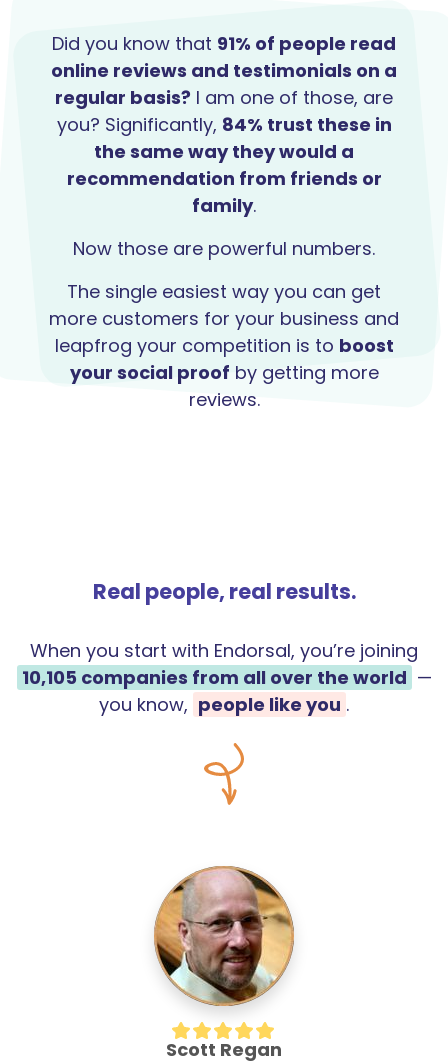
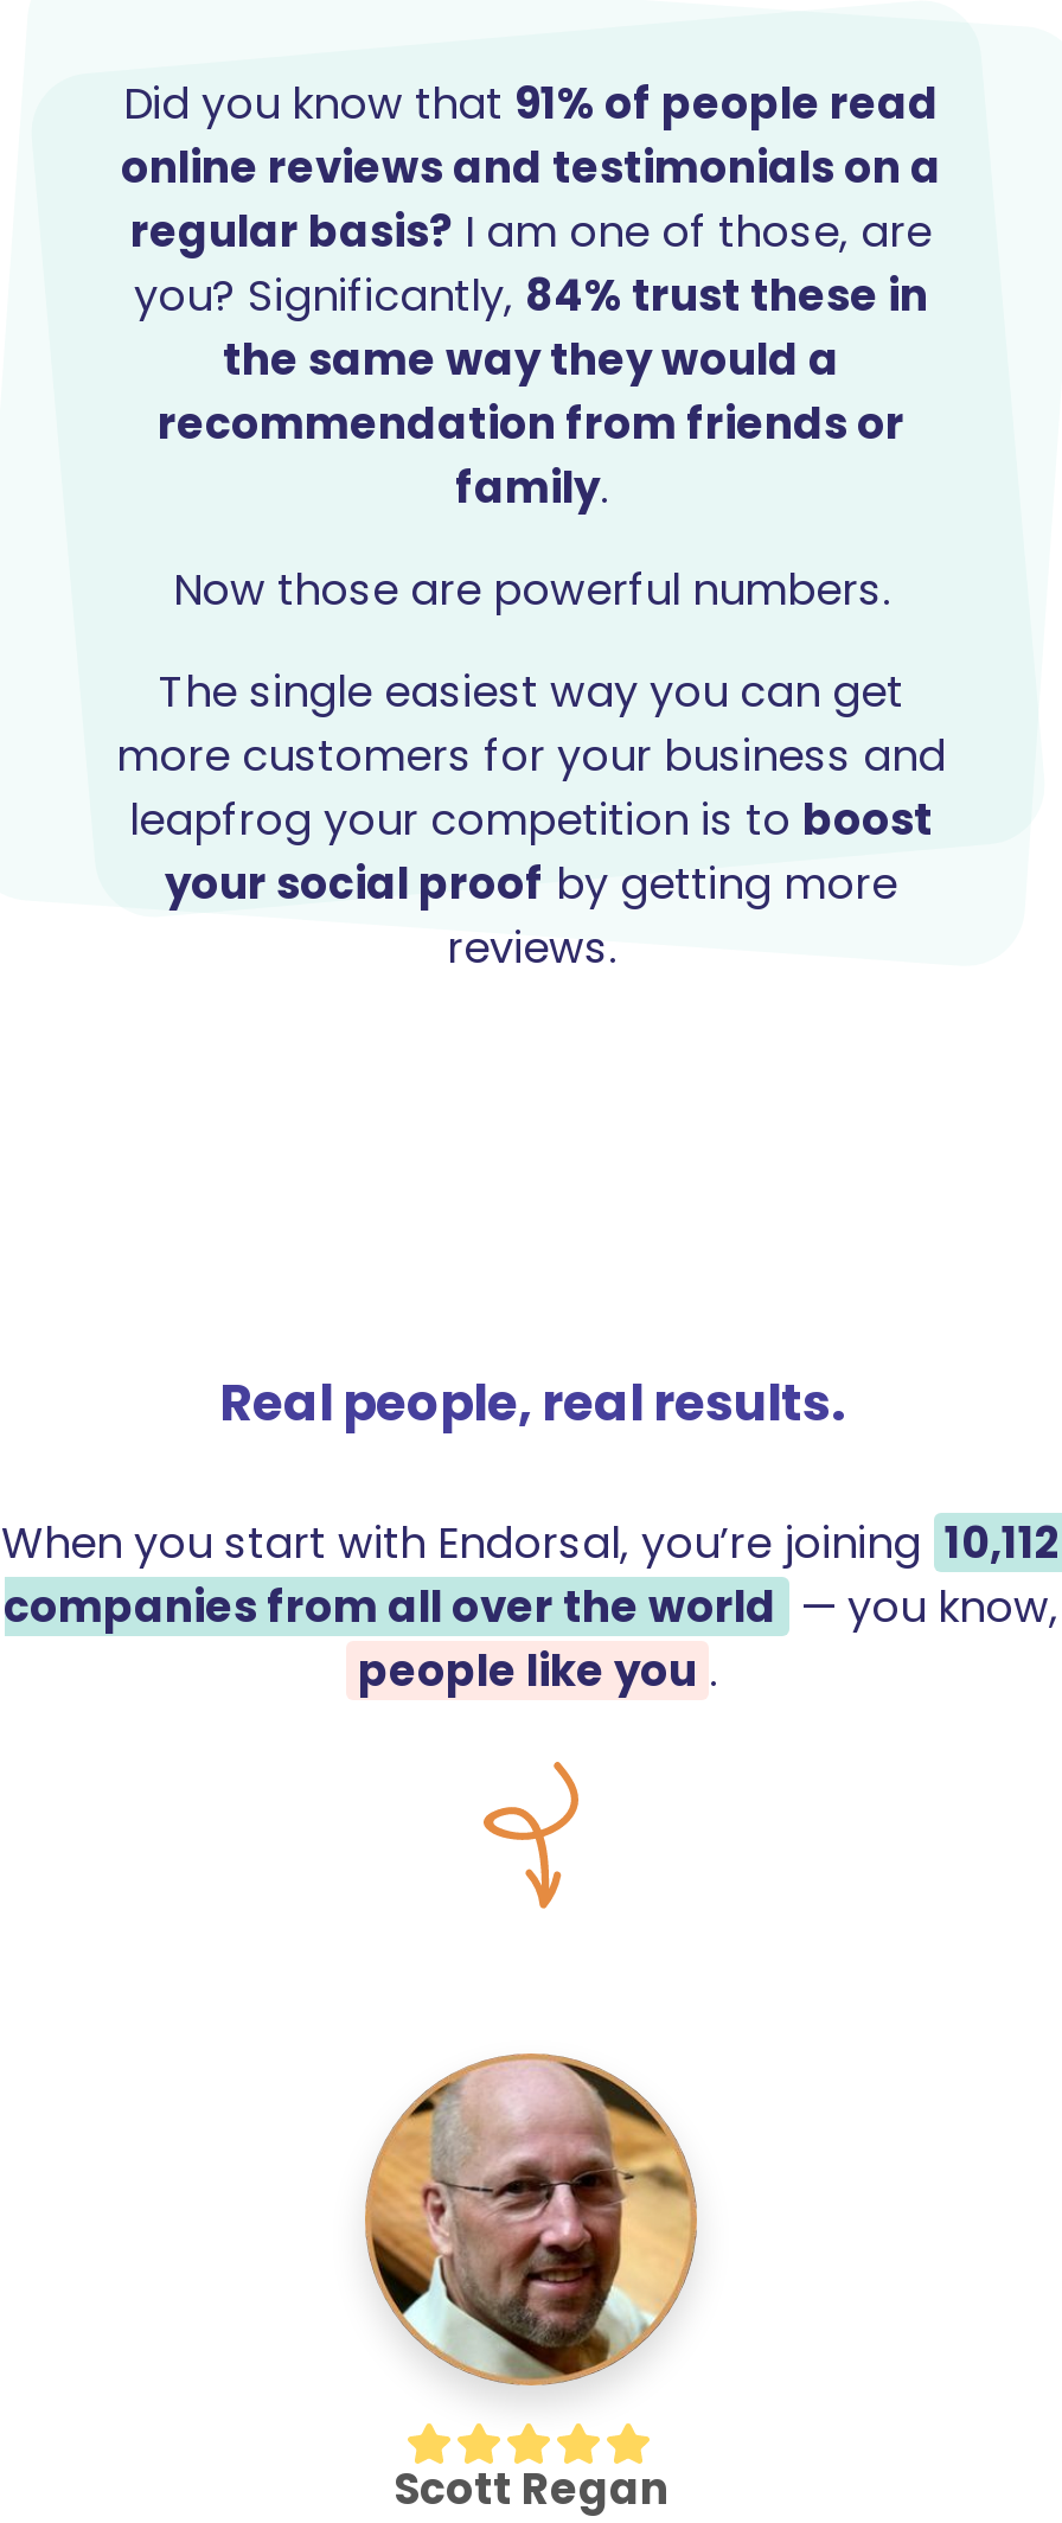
- When you start with Endorsal, you’re joining
- 10,105 companies from all over the world —
- you know, people like you .
+ When you start with Endorsal, you’re joining 10,112
+ companies from all over the world — you know,
+ people like you .
